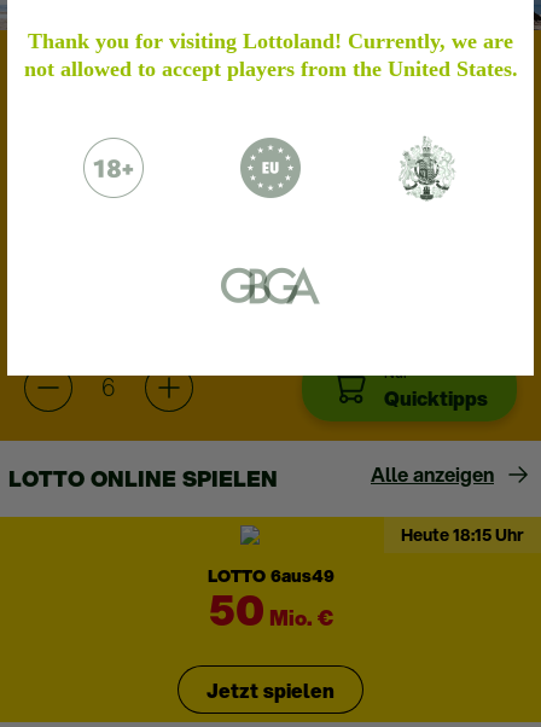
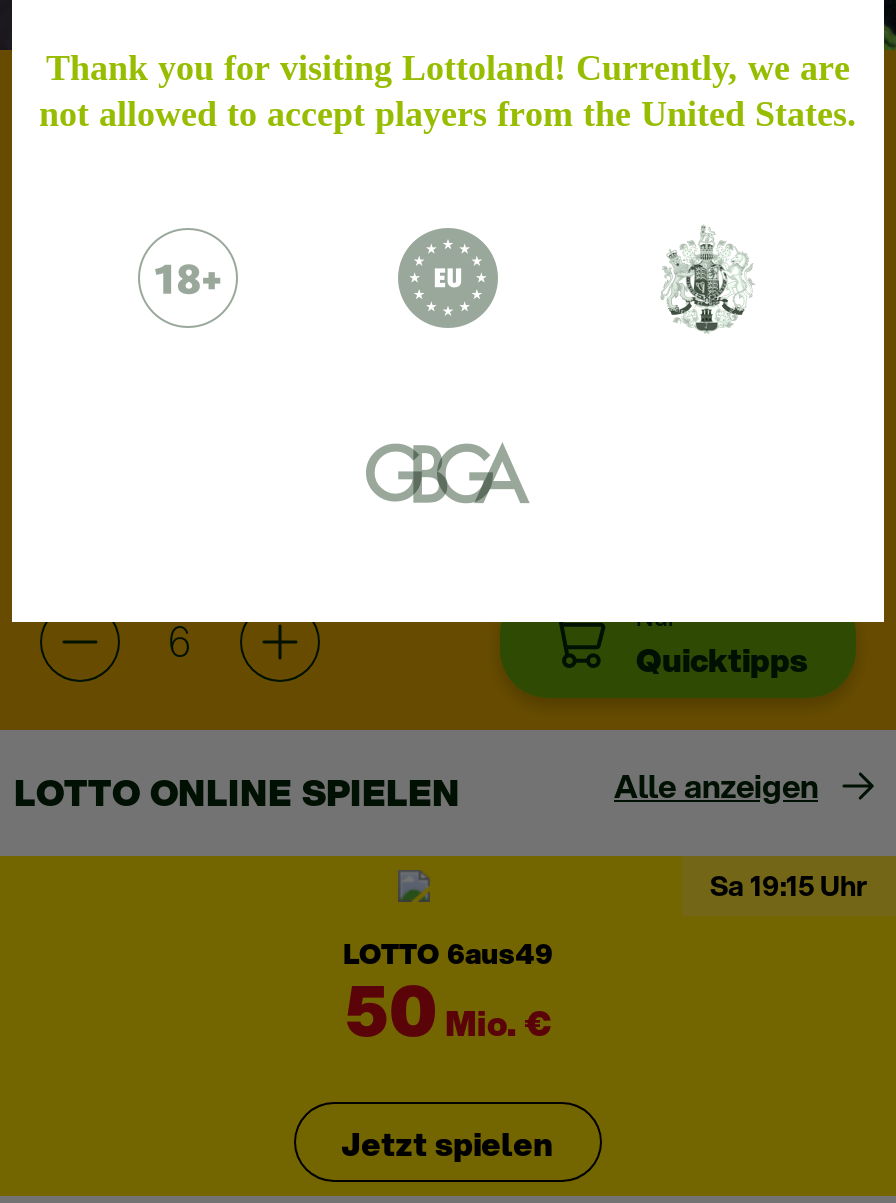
- Heute 18:15 Uhr
+ Sa 19:15 Uhr
